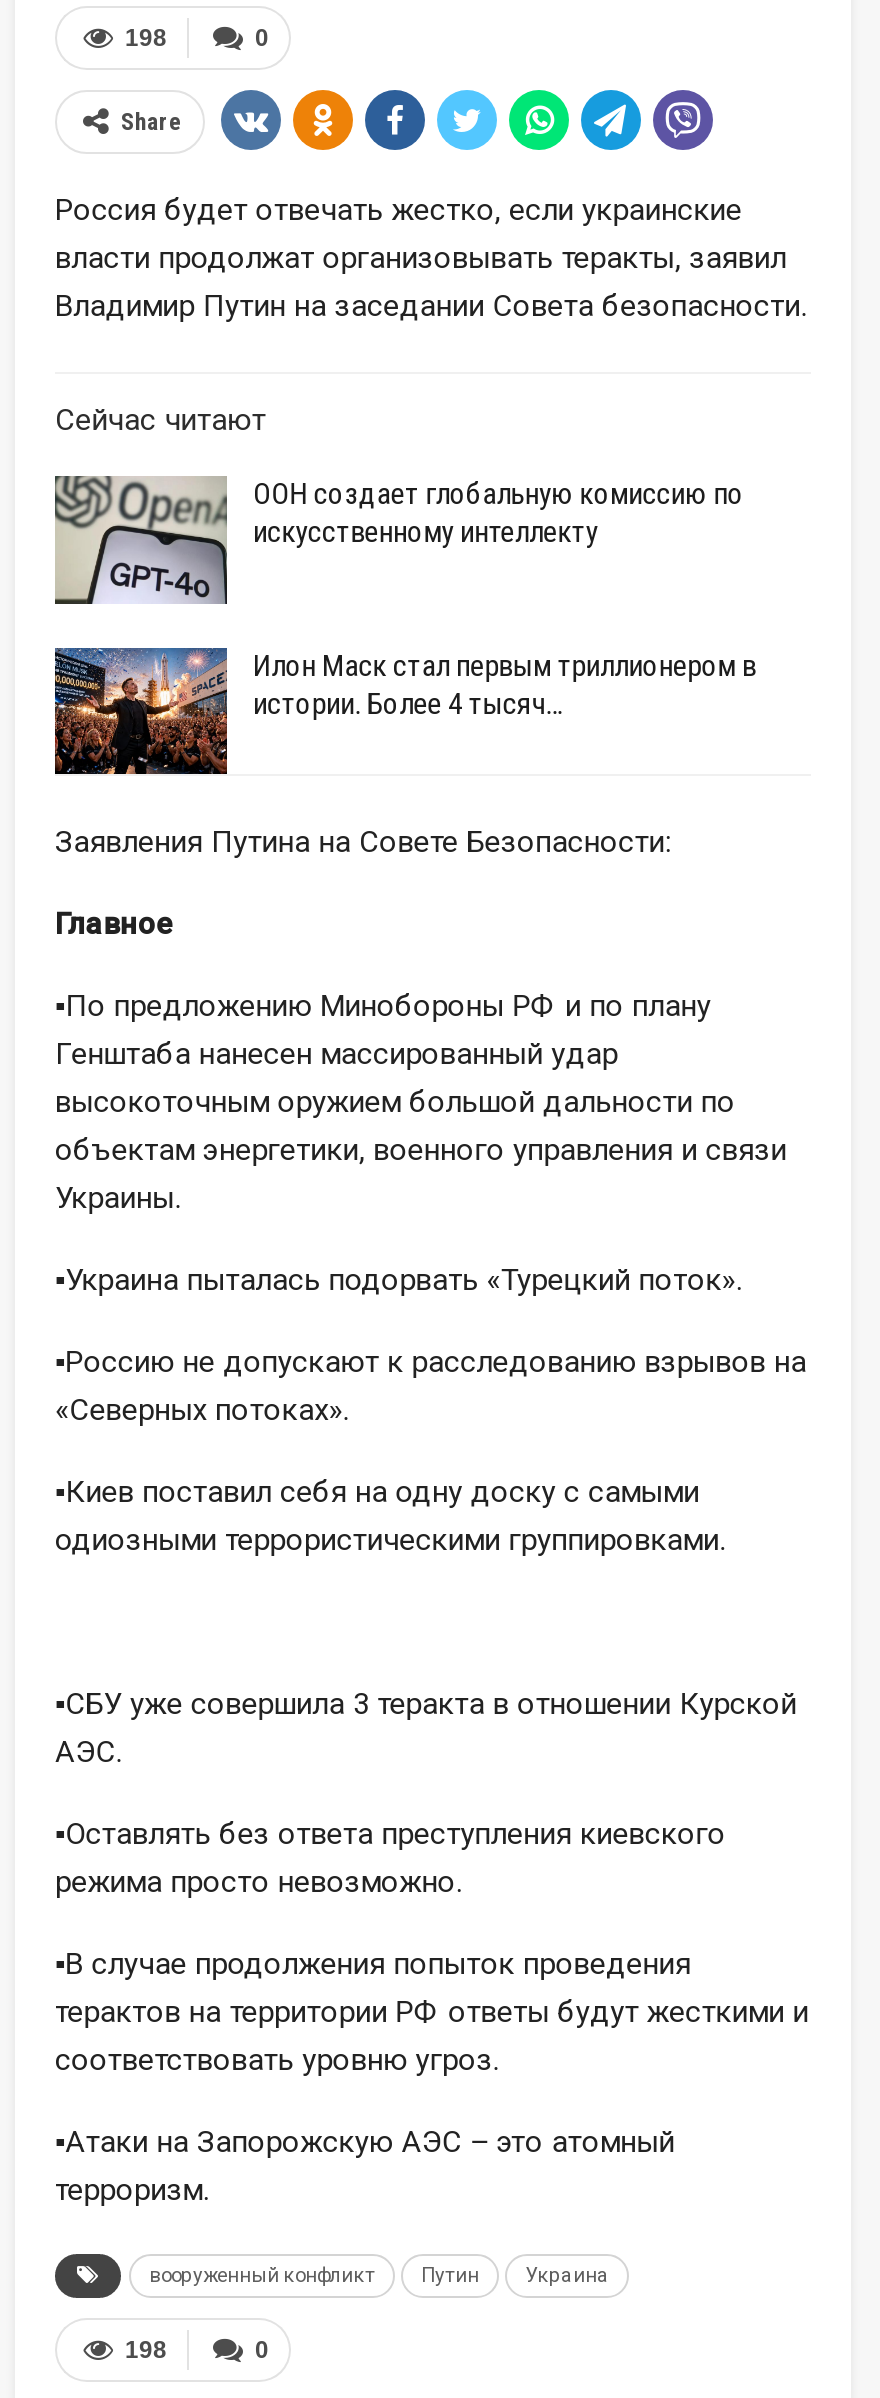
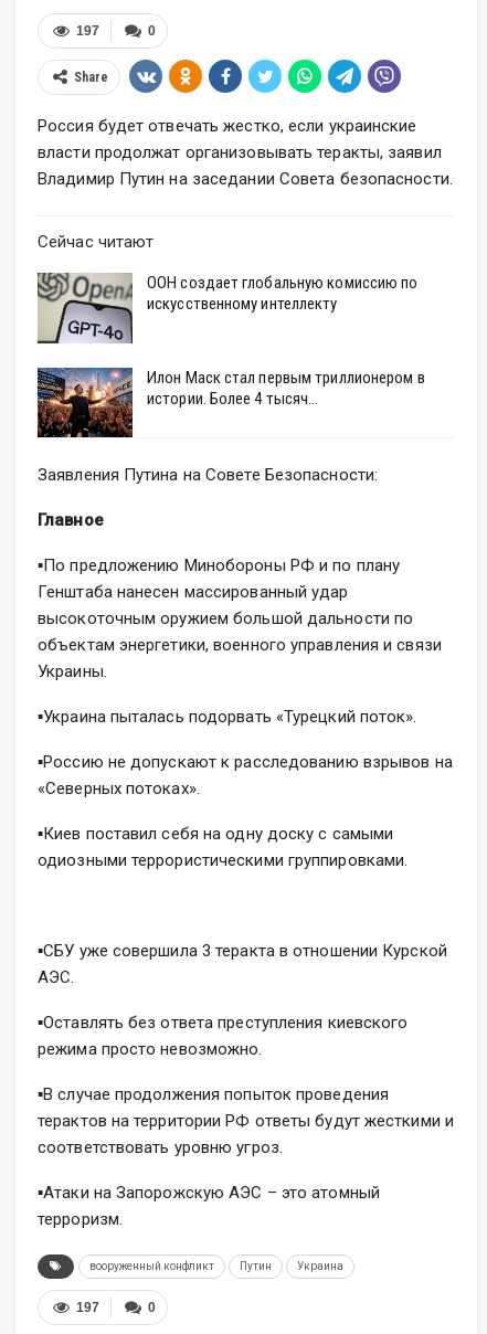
- 198
+ 197

- 198
+ 197
